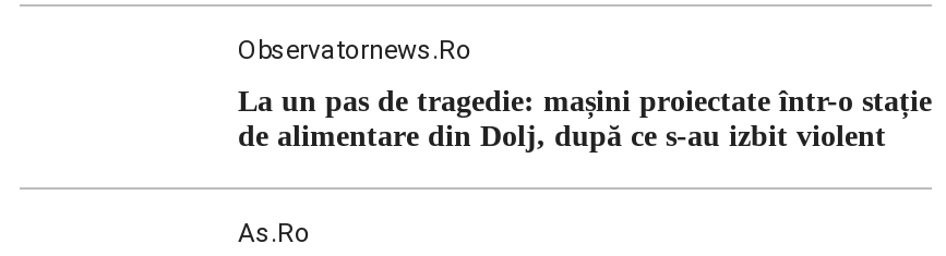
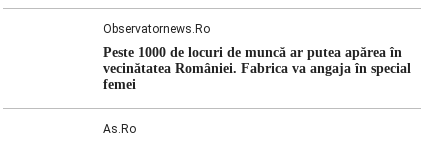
- La un pas de tragedie: mașini proiectate într-o stație
- de alimentare din Dolj, după ce s-au izbit violent
+ Peste 1000 de locuri de muncă ar putea apărea în
+ vecinătatea României. Fabrica va angaja în special
+ femei
